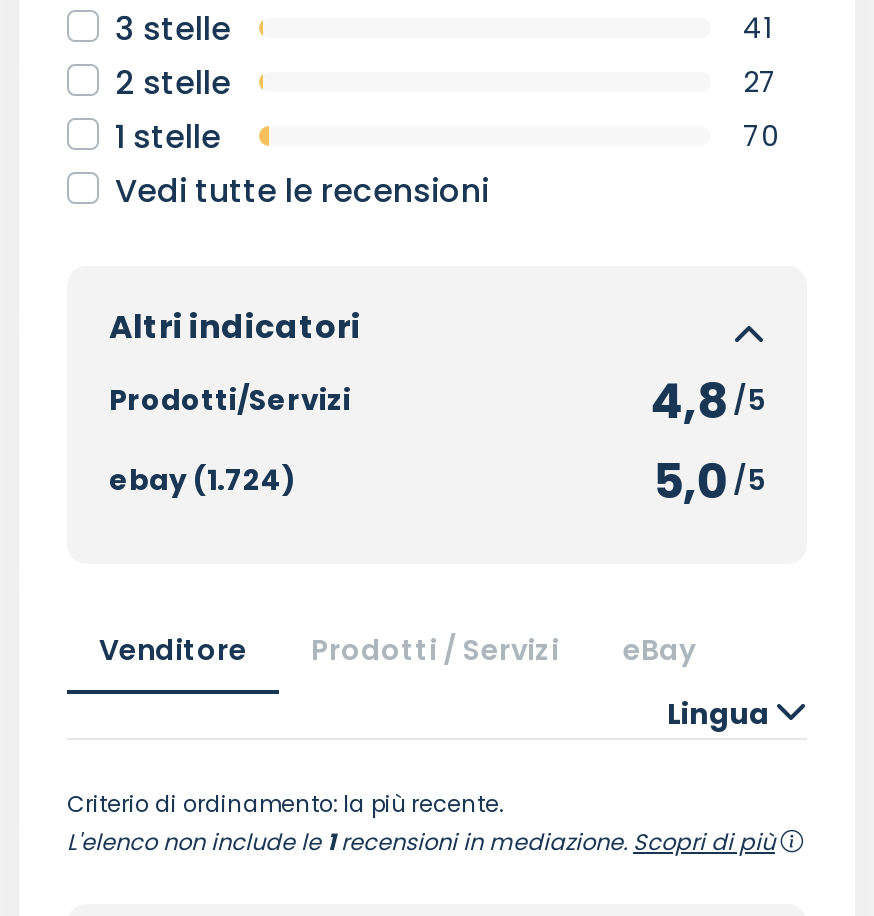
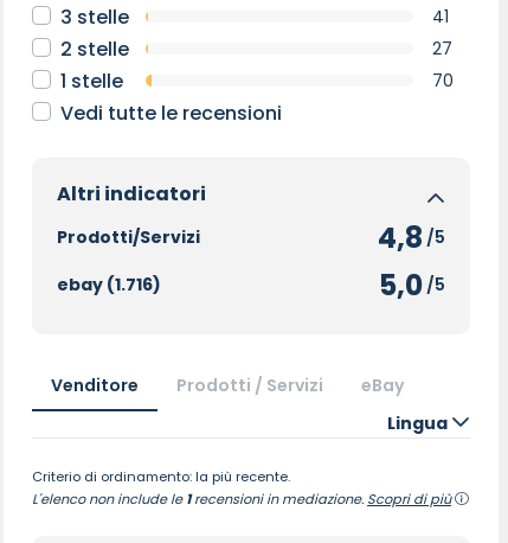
- ebay (1.724)
+ ebay (1.716)
